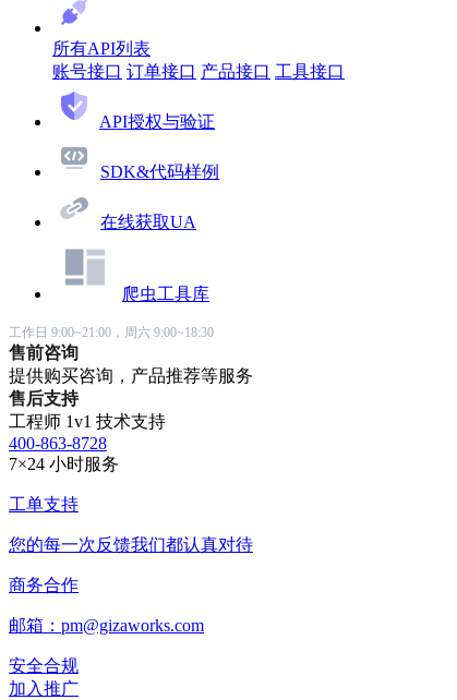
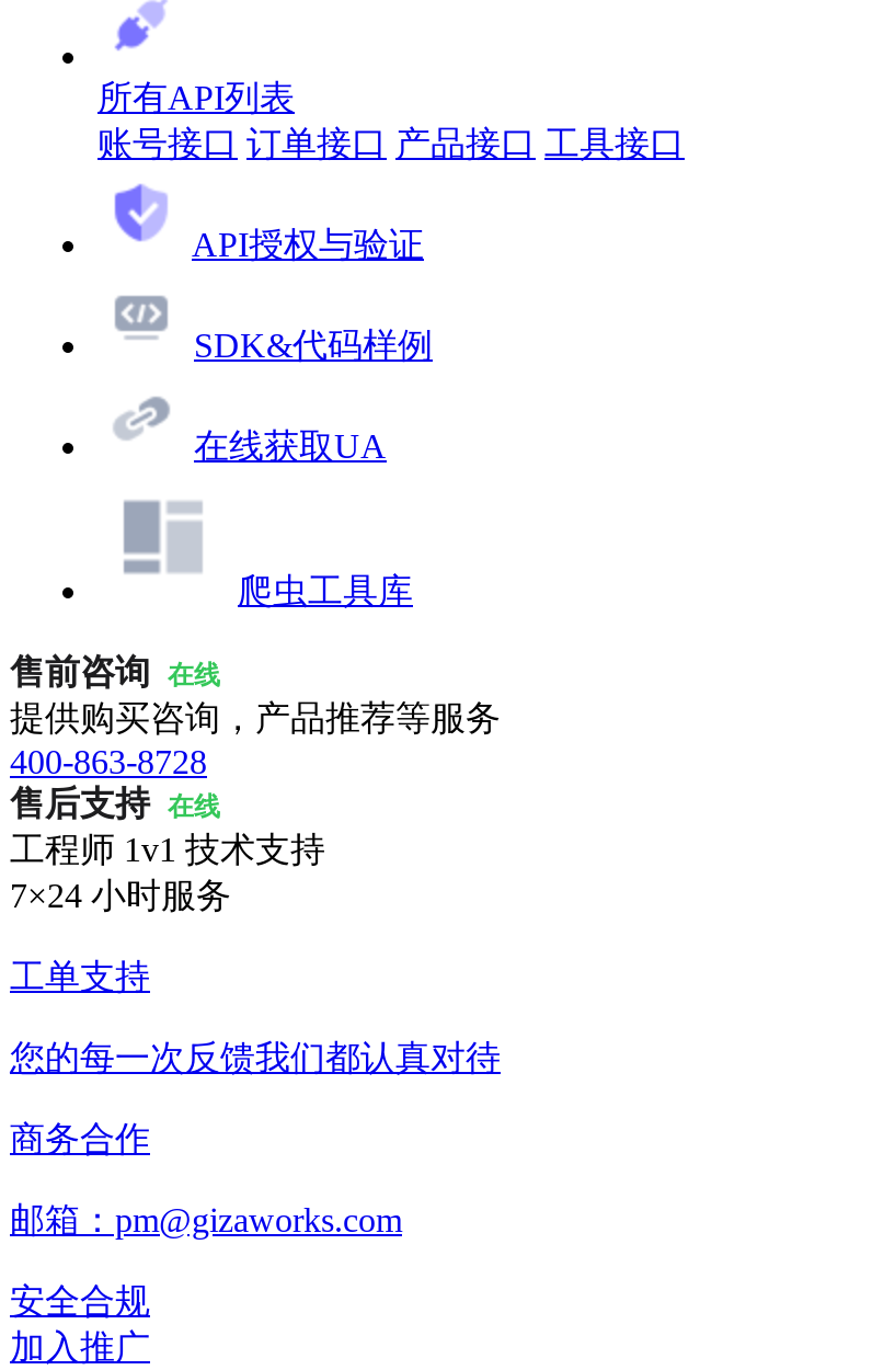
- 工作日 9:00~21:00，周六 9:00~18:30
- 售前咨询
+ 售前咨询 在线

- 售后支持
+ 400-863-8728
+ 售后支持 在线

- 400-863-8728
